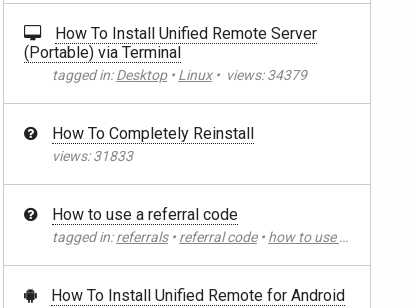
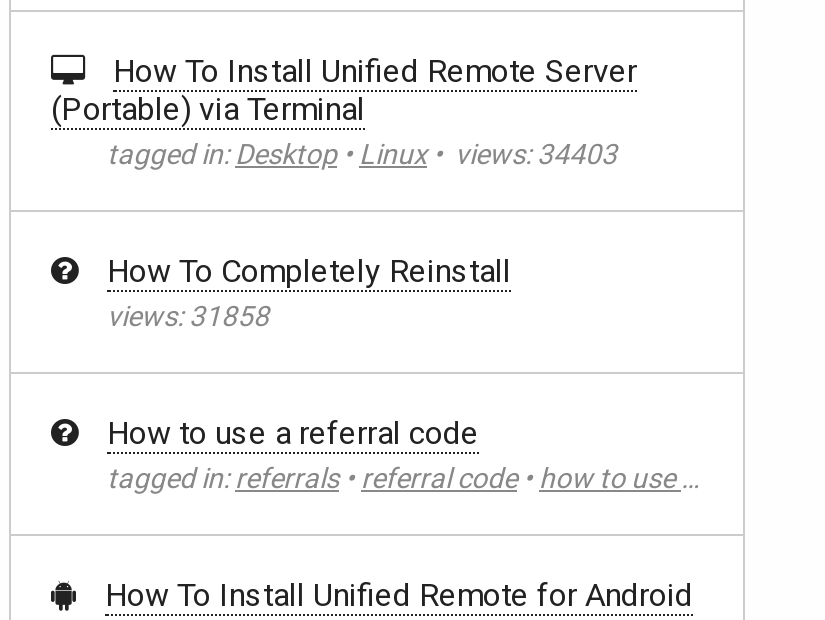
- tagged in: Desktop • Linux • views: 34379
+ tagged in: Desktop • Linux • views: 34403

- views: 31833
+ views: 31858
